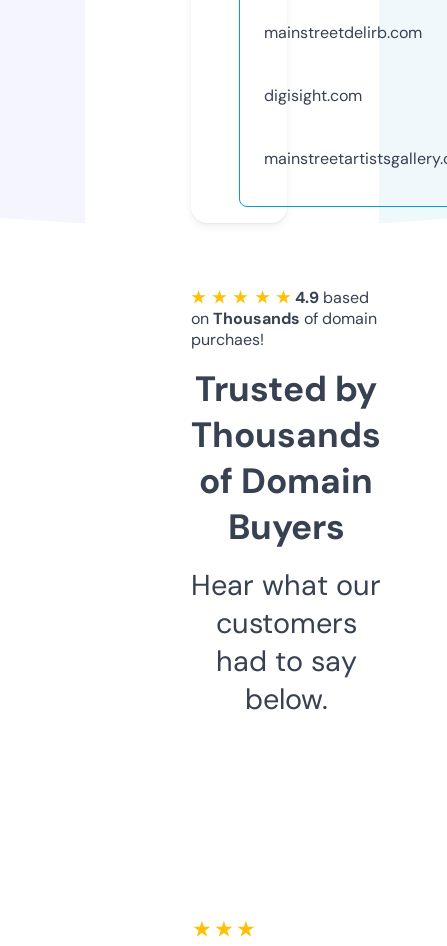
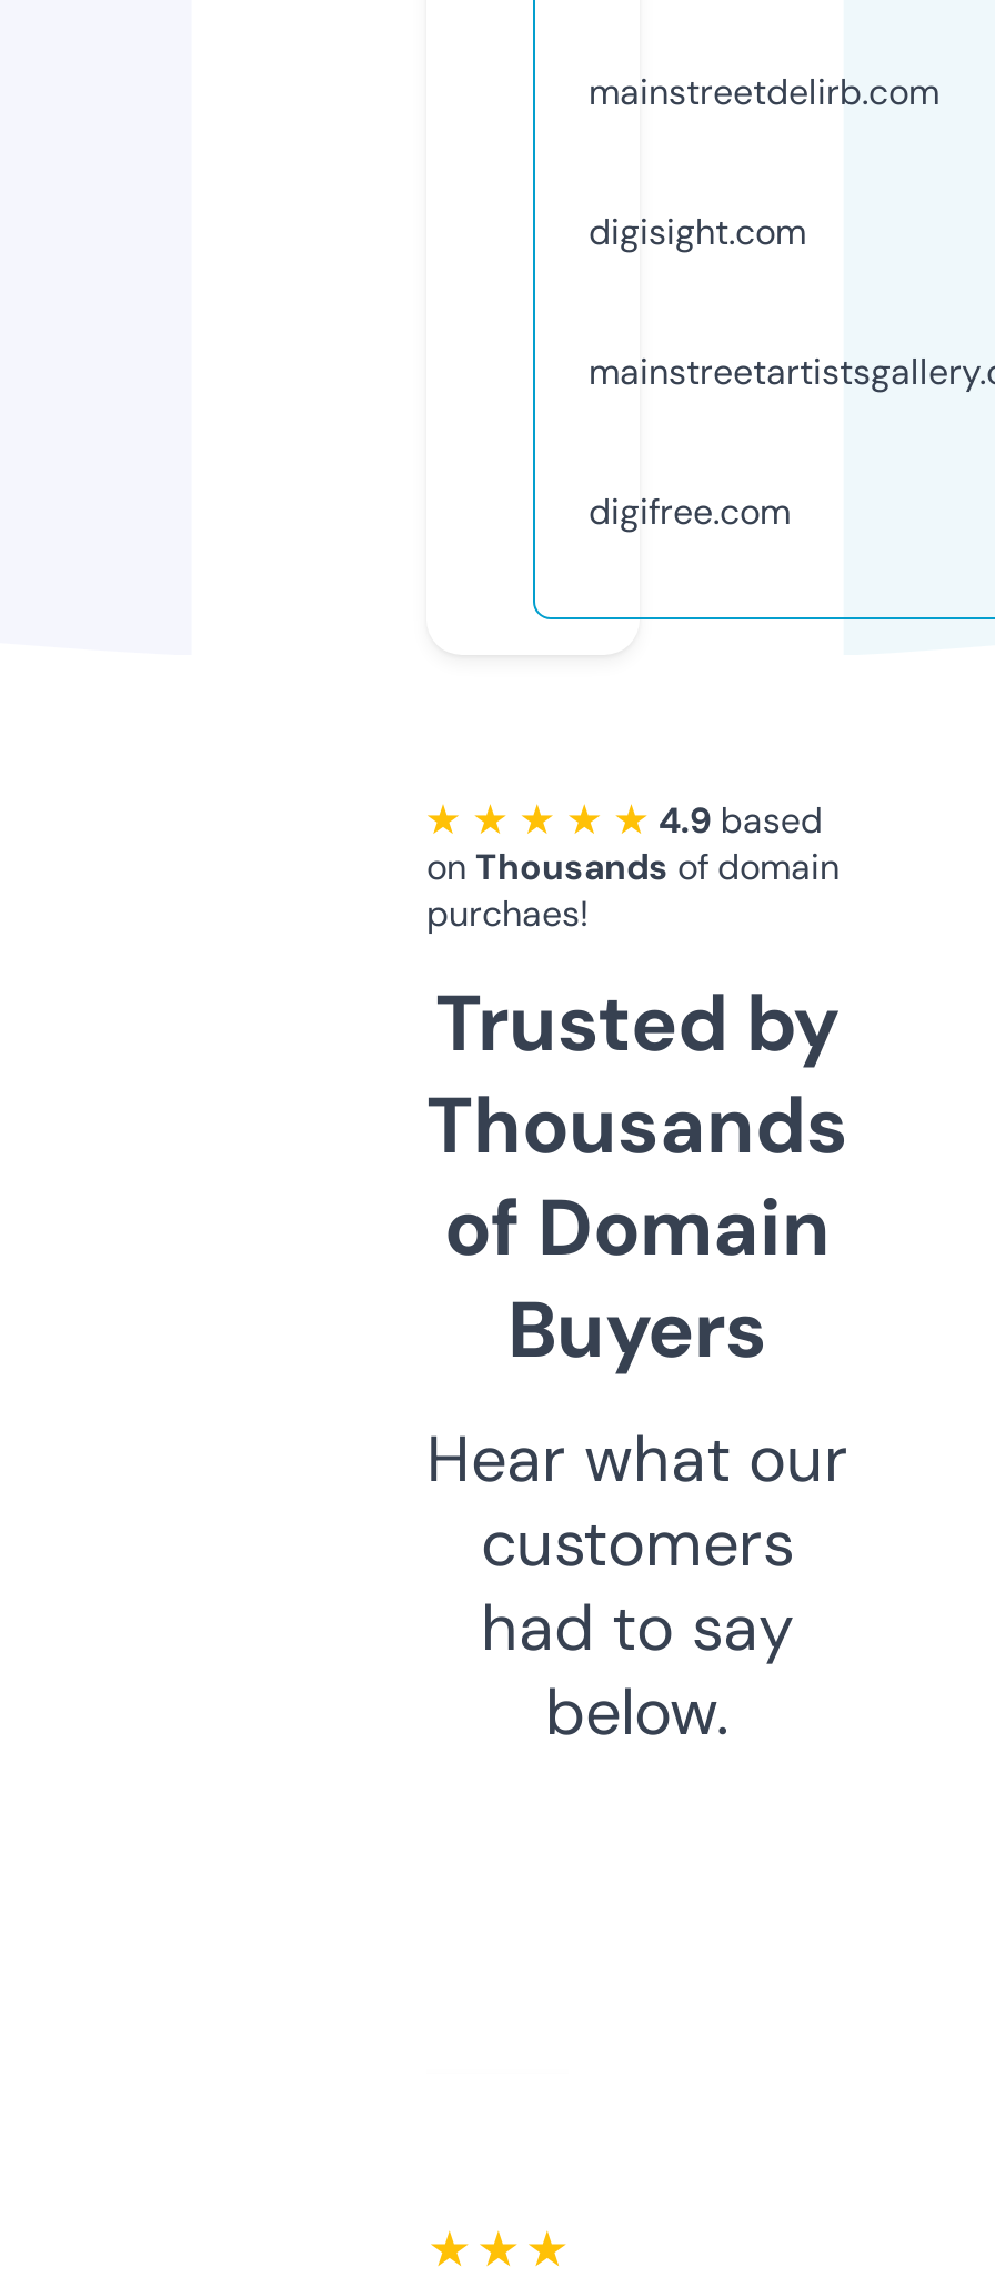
+ digifree.com
